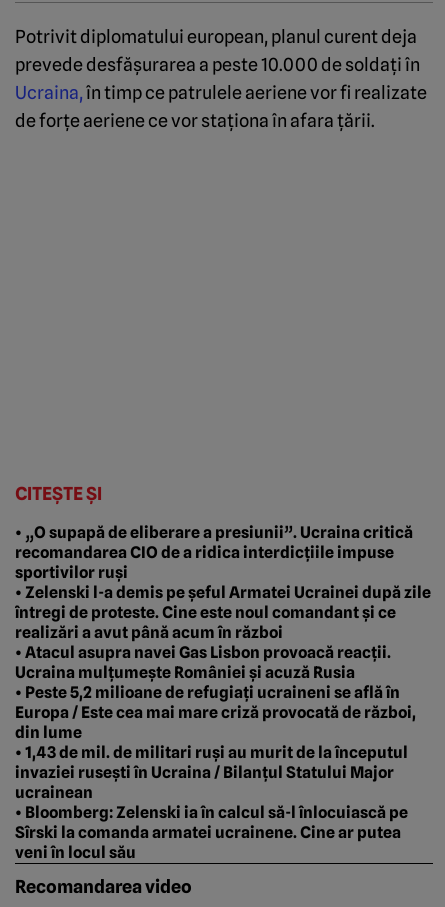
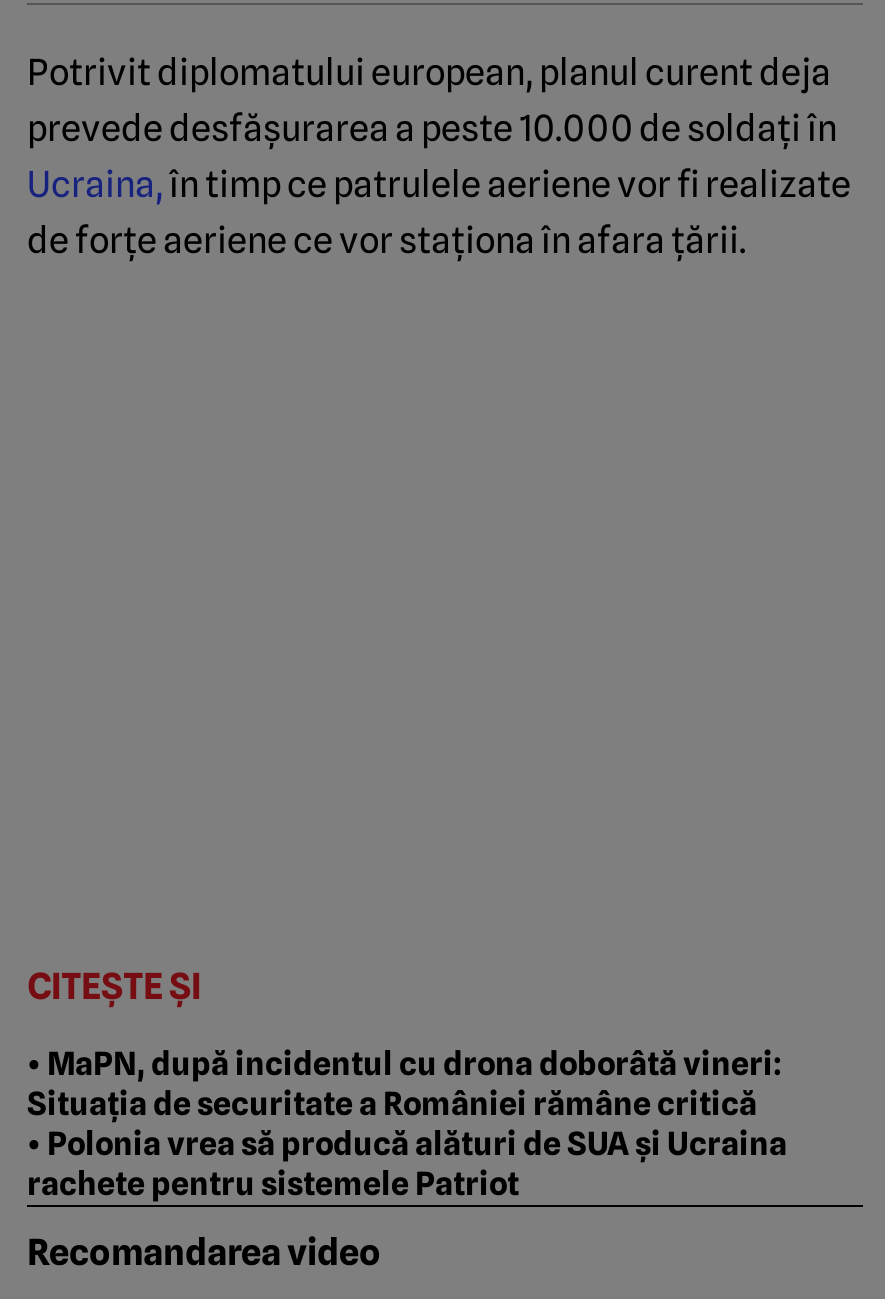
- • „O supapă de eliberare a presiunii”. Ucraina critică
- recomandarea CIO de a ridica interdicțiile impuse
- sportivilor ruși
- • Zelenski l-a demis pe șeful Armatei Ucrainei după zile
- întregi de proteste. Cine este noul comandant și ce
- realizări a avut până acum în război
- • Atacul asupra navei Gas Lisbon provoacă reacții.
- Ucraina mulțumește României și acuză Rusia
- • Peste 5,2 milioane de refugiați ucraineni se află în
- Europa / Este cea mai mare criză provocată de război,
- din lume
- • 1,43 de mil. de militari ruși au murit de la începutul
- invaziei rusești în Ucraina / Bilanțul Statului Major
- ucrainean
- • Bloomberg: Zelenski ia în calcul să-l înlocuiască pe
- Sîrski la comanda armatei ucrainene. Cine ar putea
- veni în locul său
+ • MaPN, după incidentul cu drona doborâtă vineri:
+ Situația de securitate a României rămâne critică
+ • Polonia vrea să producă alături de SUA și Ucraina
+ rachete pentru sistemele Patriot
